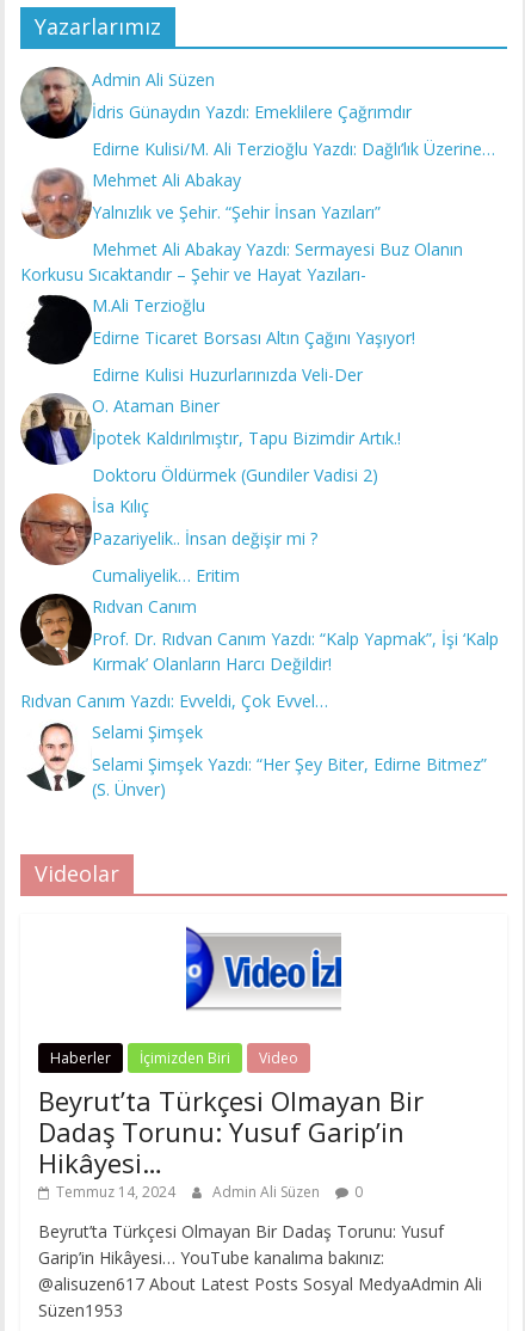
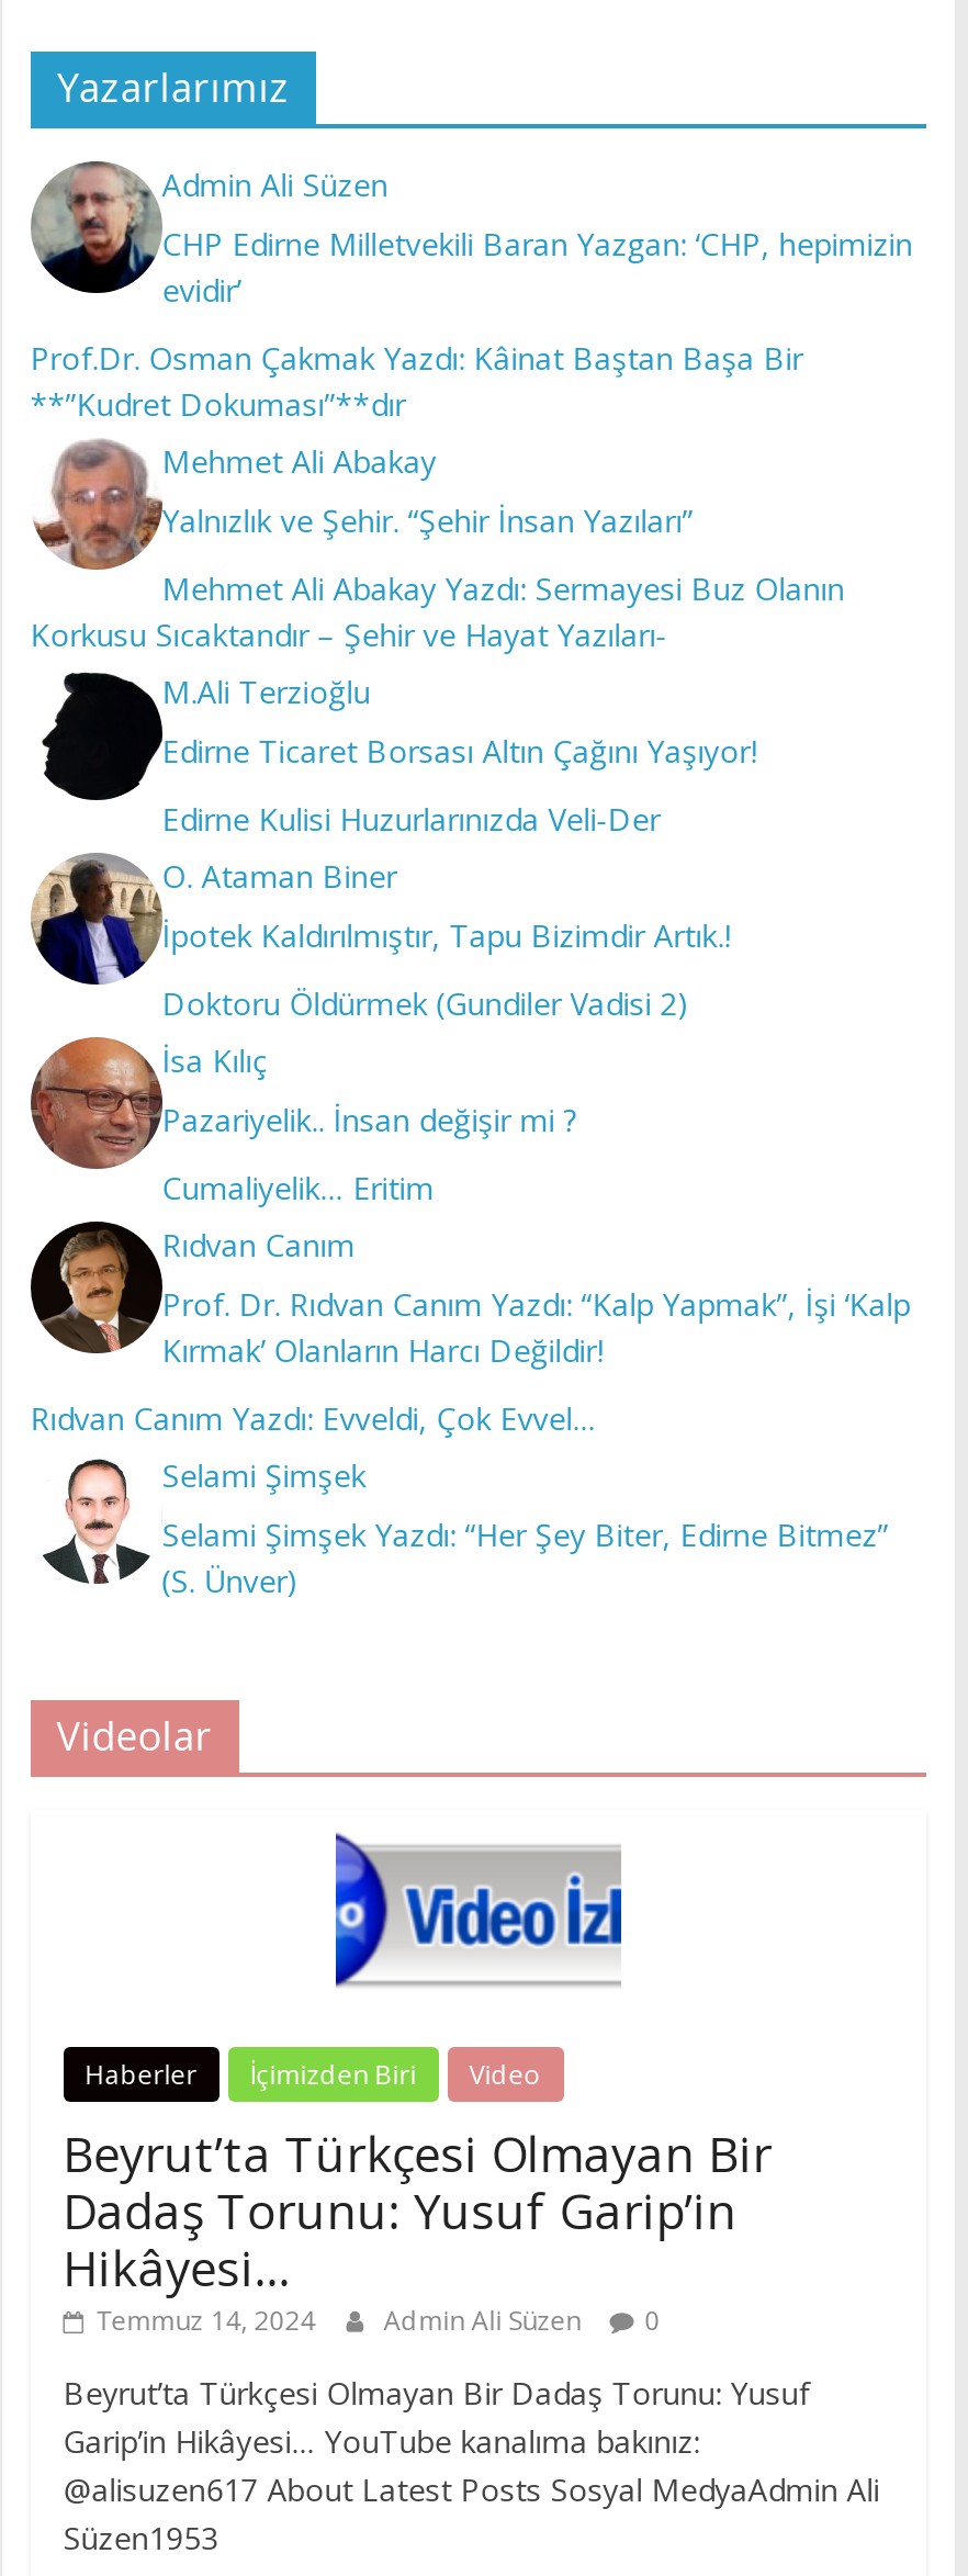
- İdris Günaydın Yazdı: Emeklilere Çağrımdır
+ CHP Edirne Milletvekili Baran Yazgan: ‘CHP, hepimizin
+ evidir’

- Edirne Kulisi/M. Ali Terzioğlu Yazdı: Dağlı’lık Üzerine…
+ Prof.Dr. Osman Çakmak Yazdı: Kâinat Baştan Başa Bir
+ **”Kudret Dokuması”**dır
